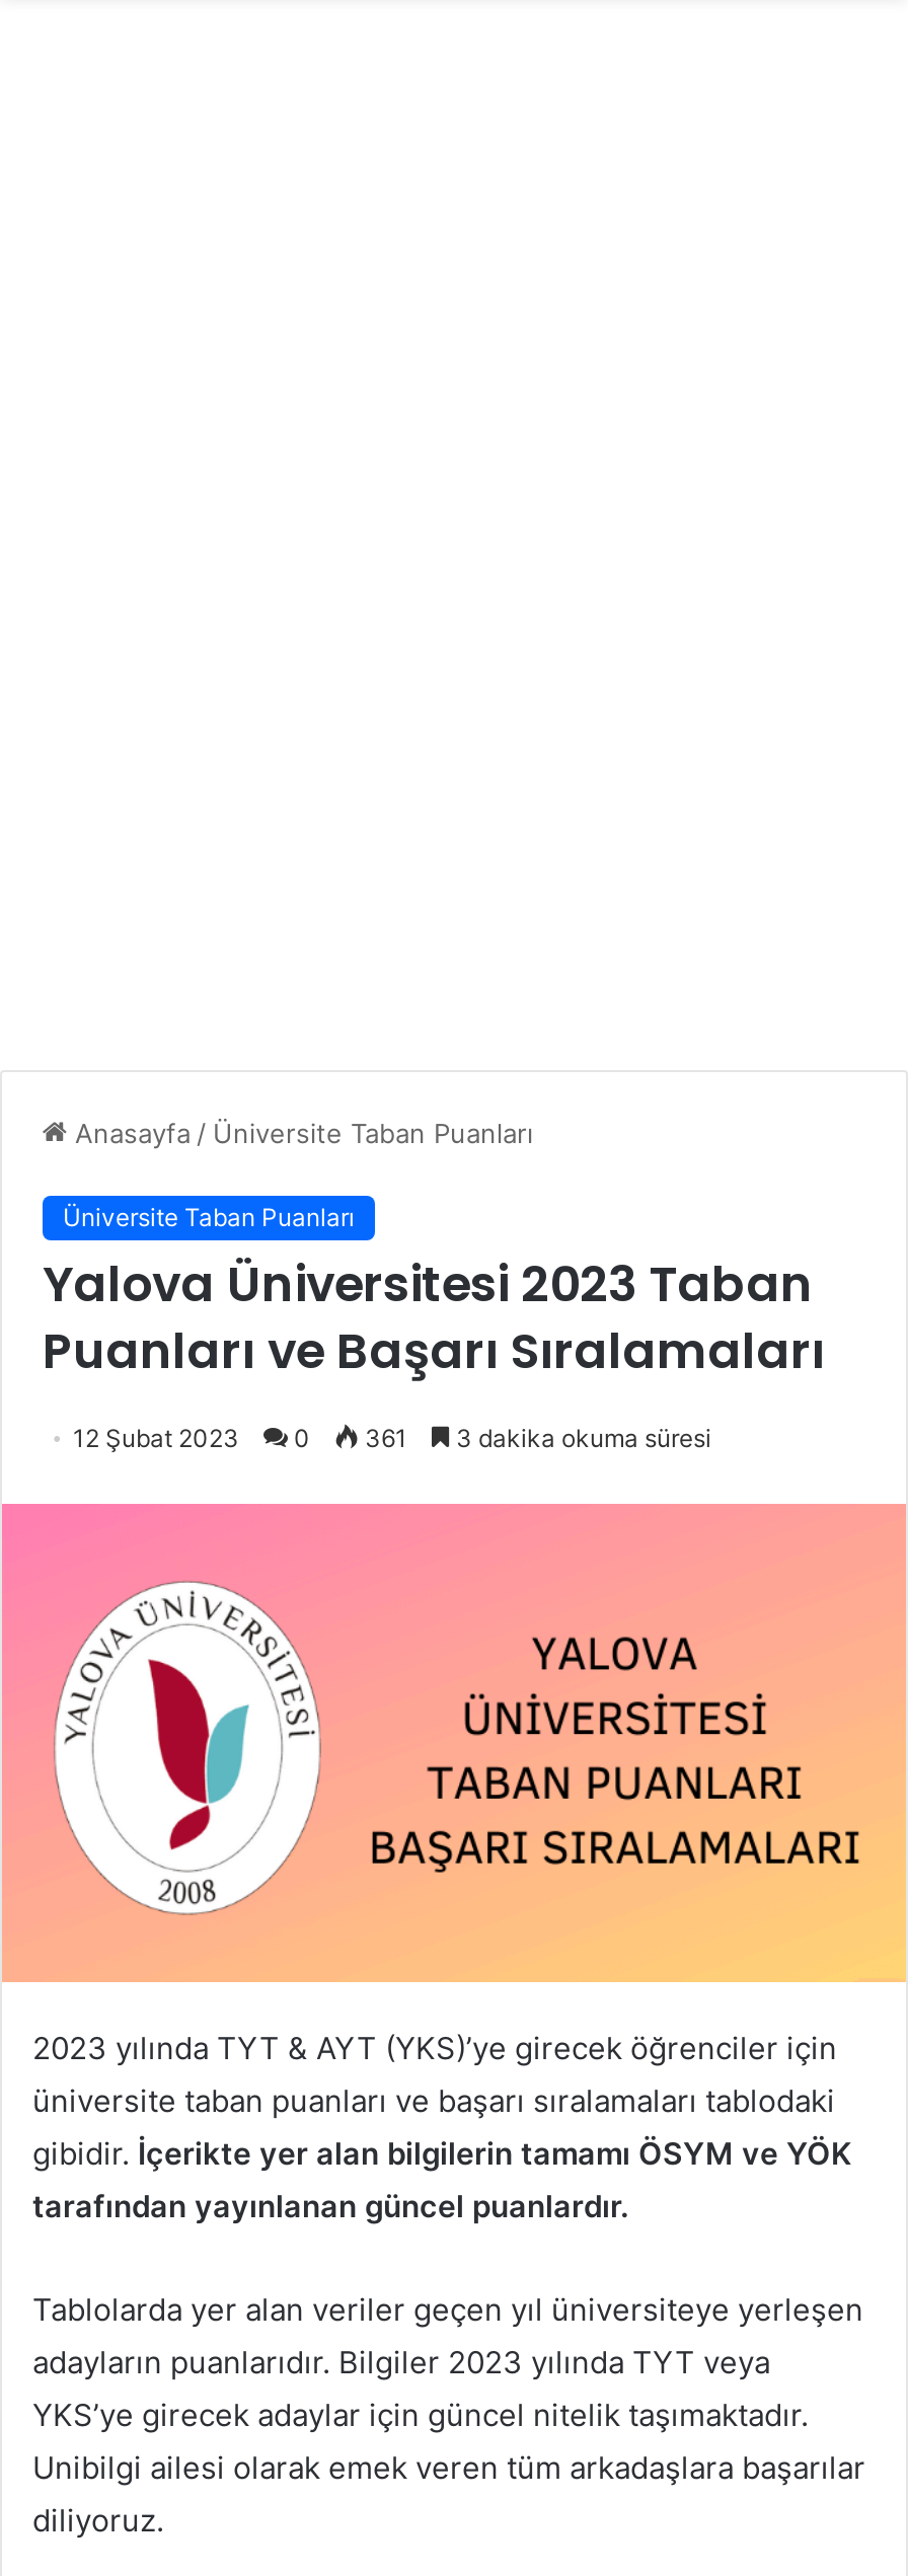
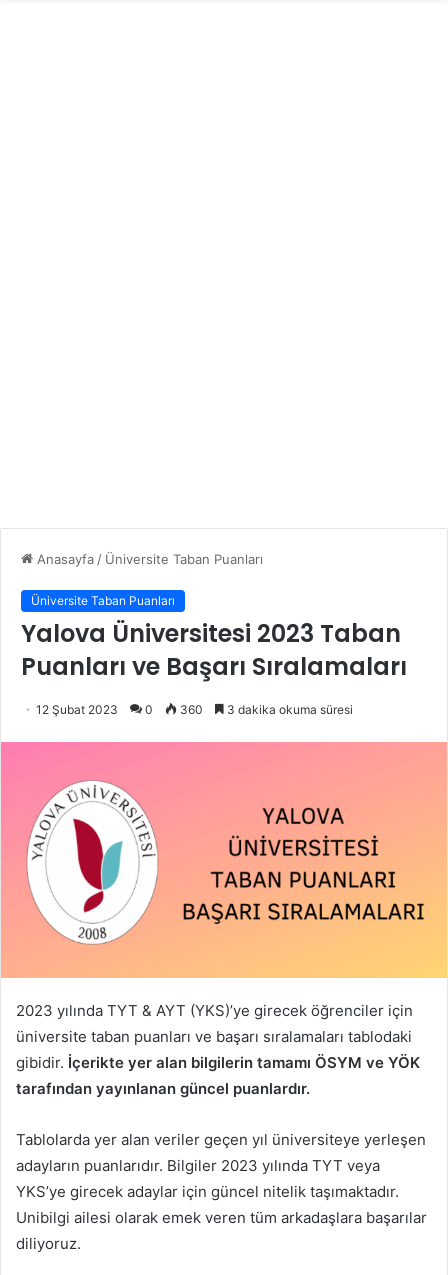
- 12 Şubat 2023 0 361 3 dakika okuma süresi
+ 12 Şubat 2023 0 360 3 dakika okuma süresi
